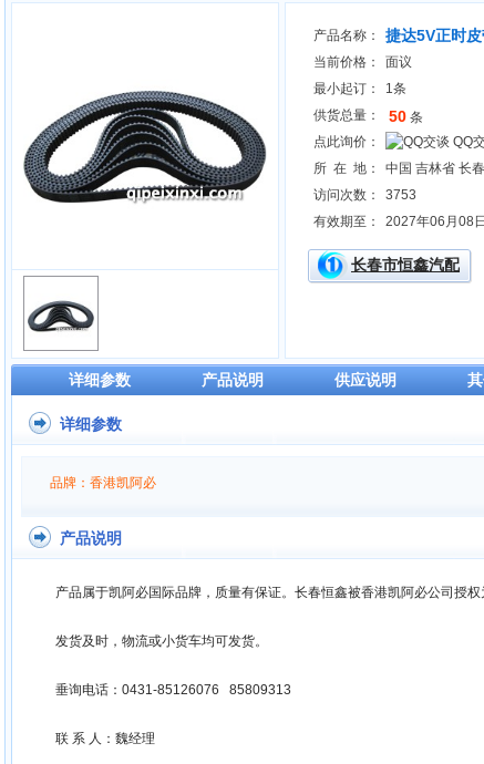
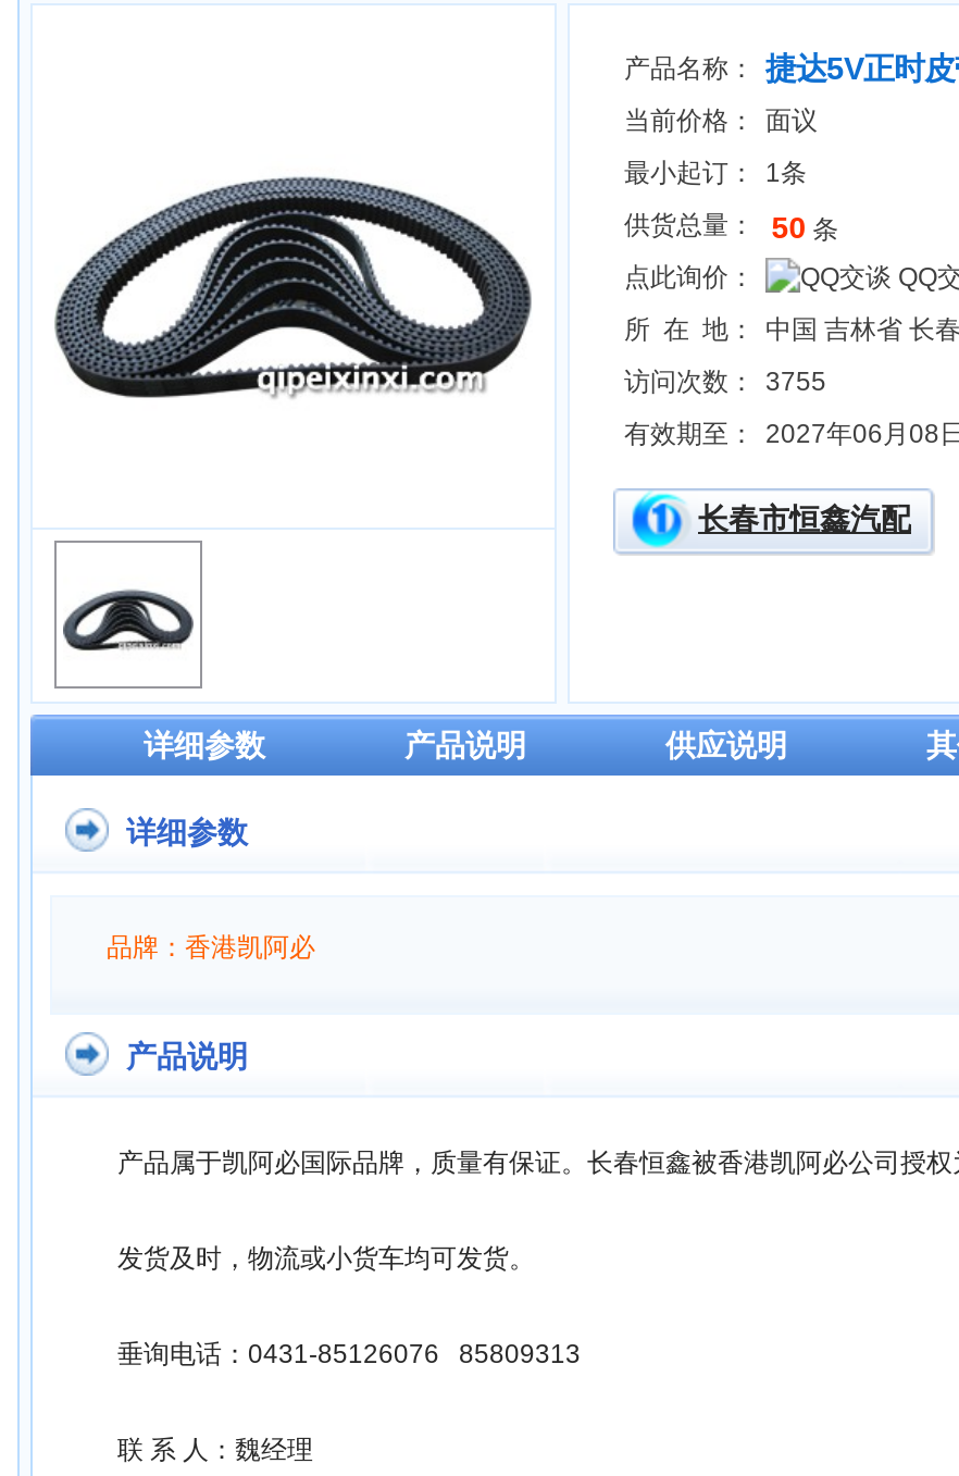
- 访问次数： 3753
+ 访问次数： 3755
